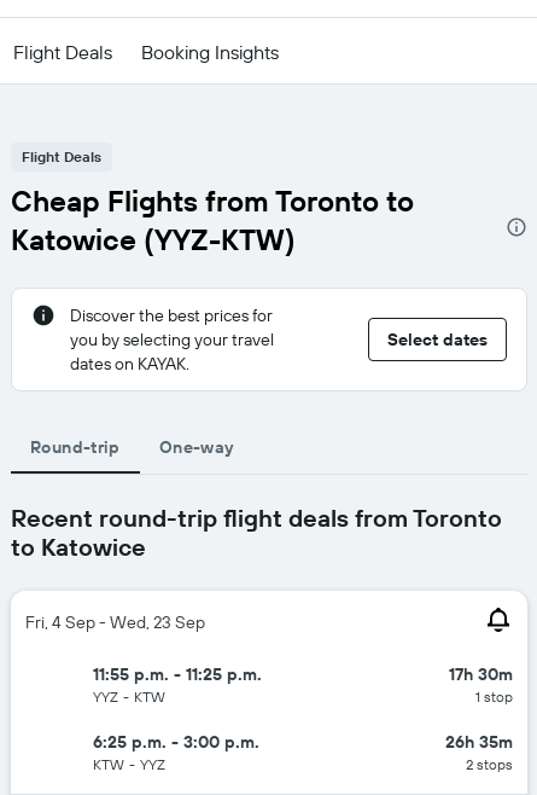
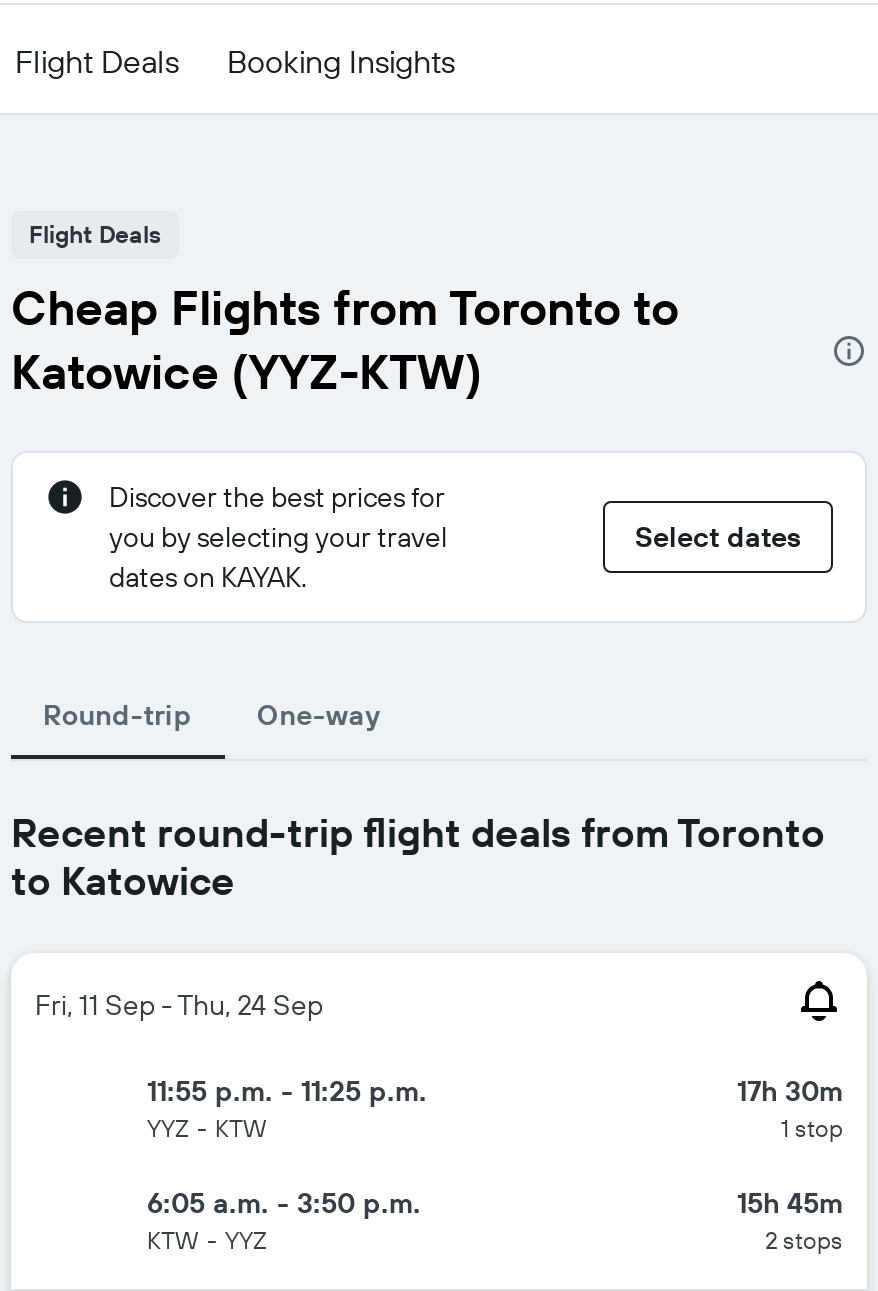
- Fri, 4 Sep - Wed, 23 Sep
+ Fri, 11 Sep - Thu, 24 Sep

- 6:25 p.m. - 3:00 p.m.
+ 6:05 a.m. - 3:50 p.m.

- 26h 35m
+ 15h 45m
